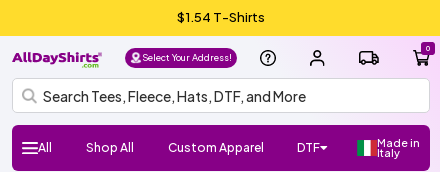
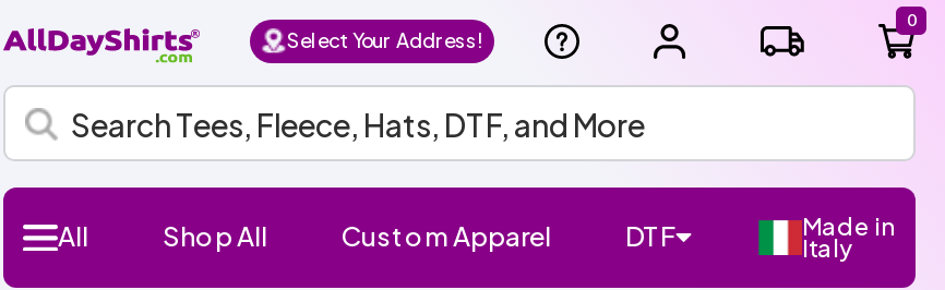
- $1.54 T-Shirts
